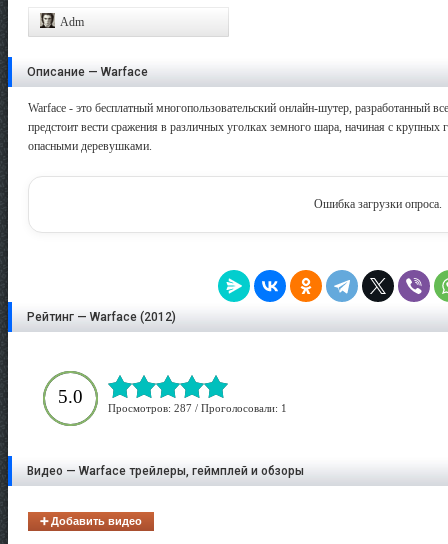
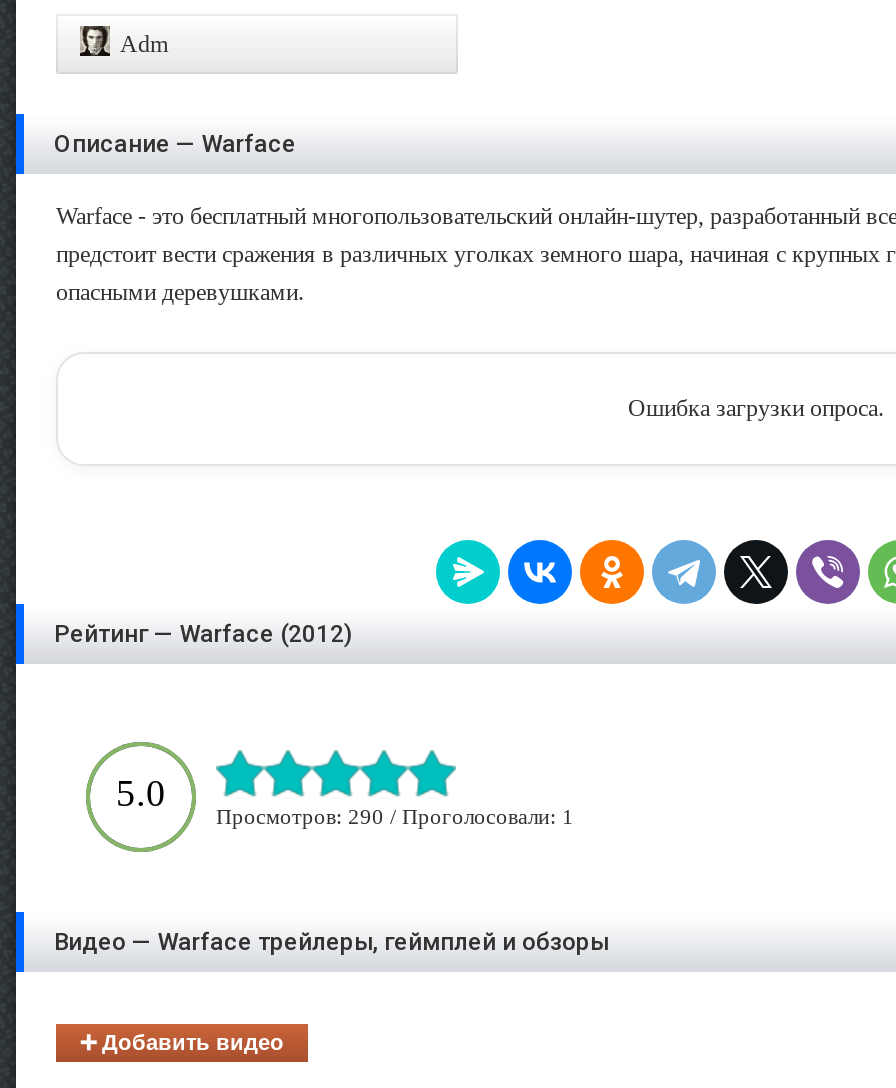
- Просмотров: 287 / Проголосовали: 1
+ Просмотров: 290 / Проголосовали: 1
